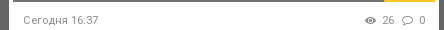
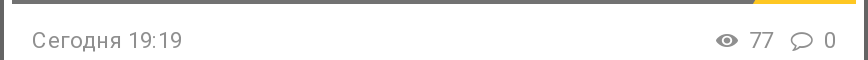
- Сегодня 16:37
+ Сегодня 19:19

- 26 0
+ 77 0
